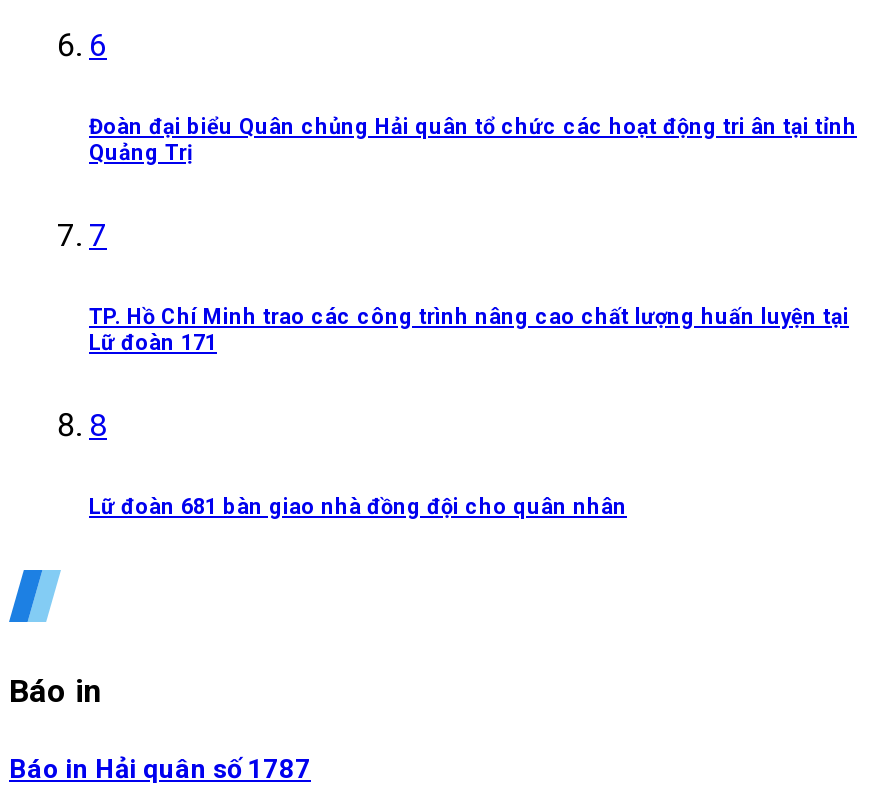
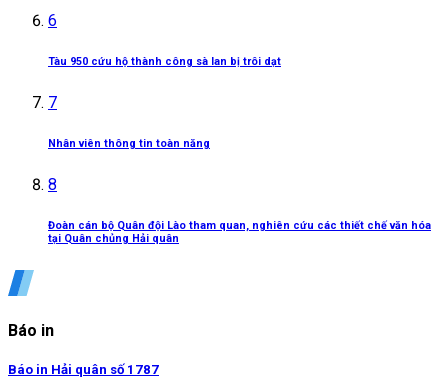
- Đoàn đại biểu Quân chủng Hải quân tổ chức các hoạt động tri ân tại tỉnh
- Quảng Trị
+ Tàu 950 cứu hộ thành công sà lan bị trôi dạt

- TP. Hồ Chí Minh trao các công trình nâng cao chất lượng huấn luyện tại
- Lữ đoàn 171
+ Nhân viên thông tin toàn năng

- Lữ đoàn 681 bàn giao nhà đồng đội cho quân nhân
+ Đoàn cán bộ Quân đội Lào tham quan, nghiên cứu các thiết chế văn hóa
+ tại Quân chủng Hải quân
